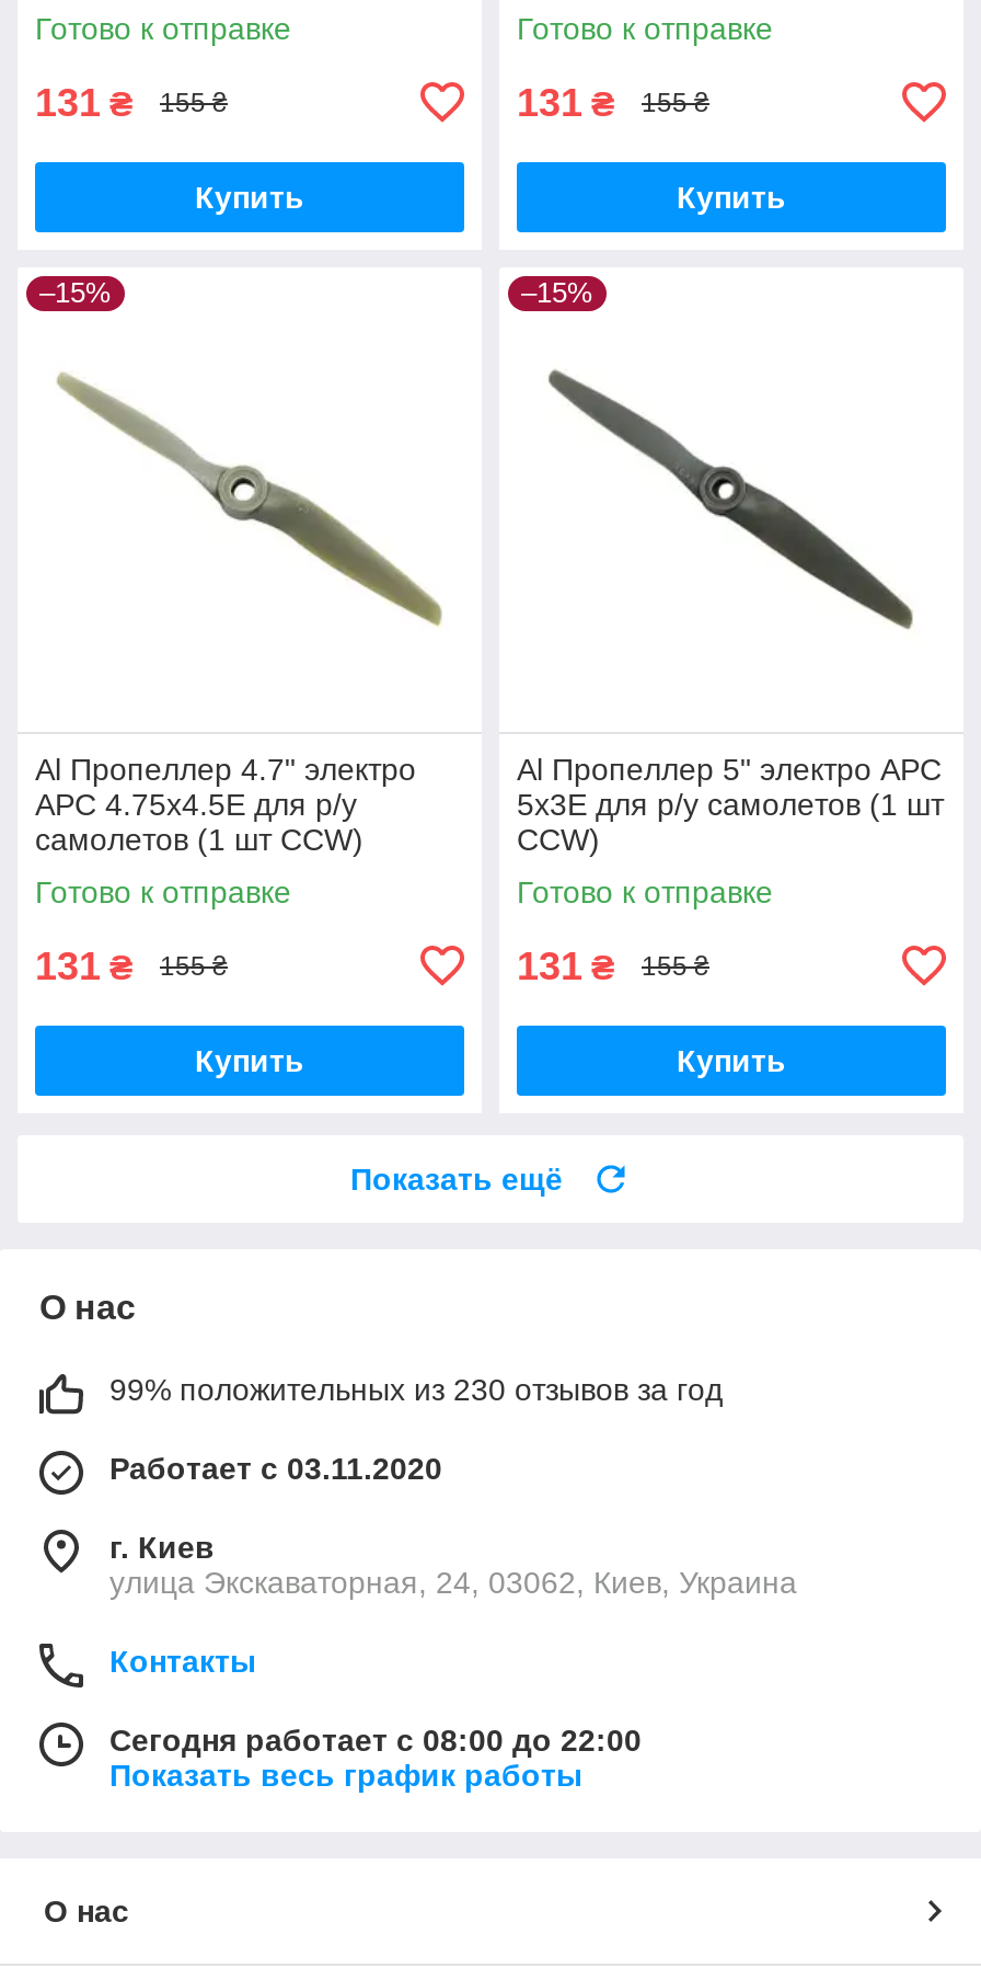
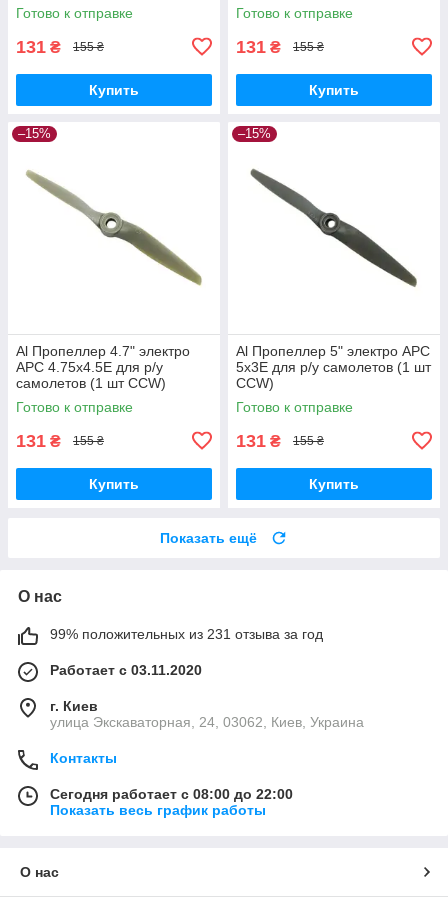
- 99% положительных из 230 отзывов за год
+ 99% положительных из 231 отзыва за год
